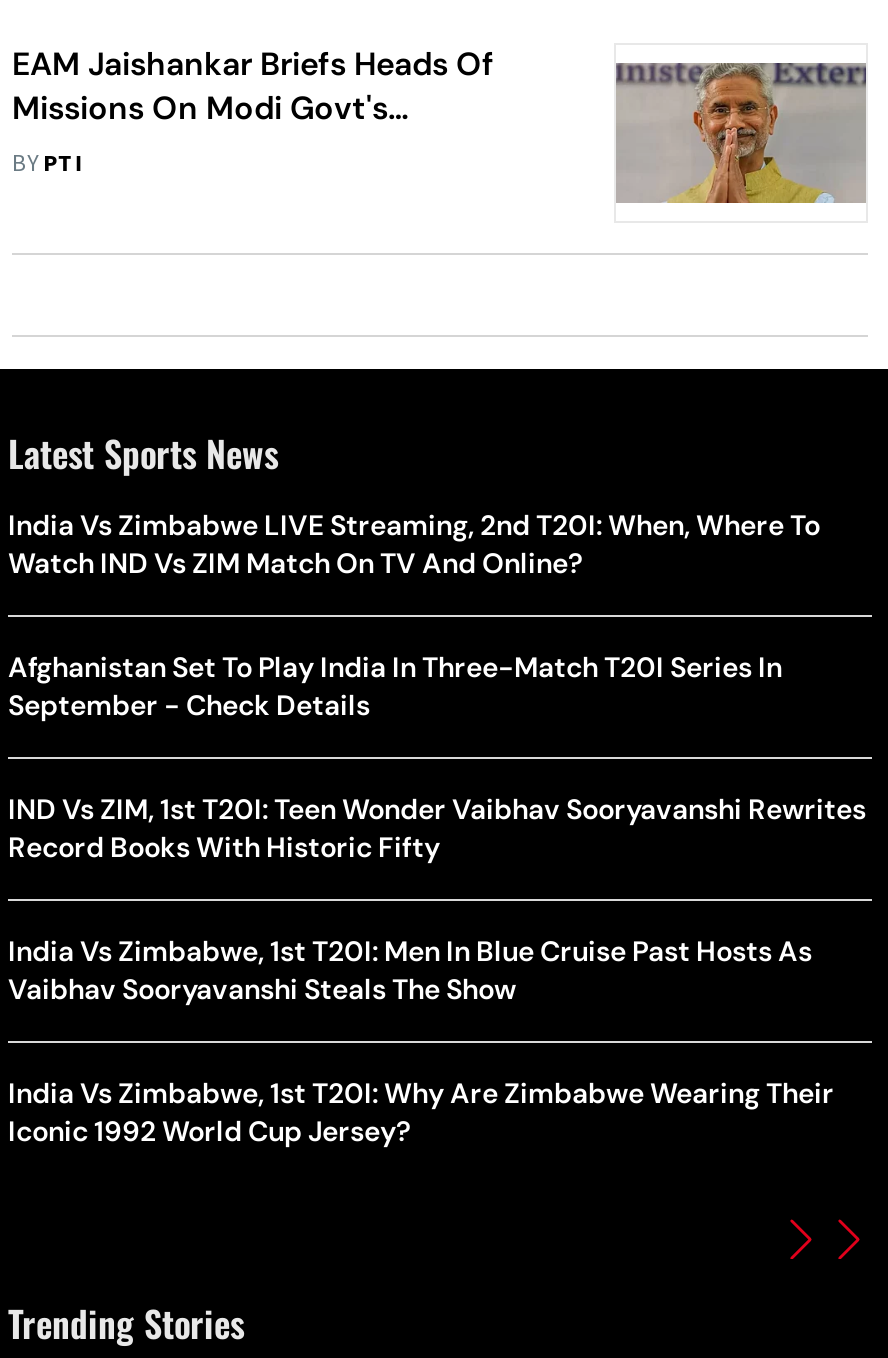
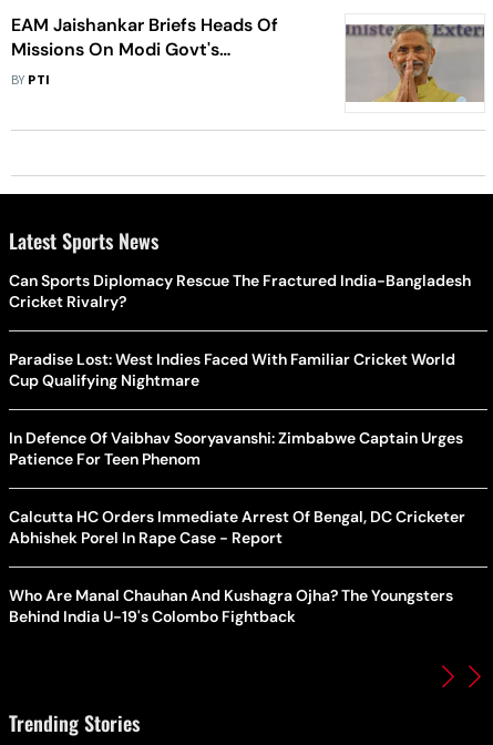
- India Vs Zimbabwe LIVE Streaming, 2nd T20I: When, Where To
- Watch IND Vs ZIM Match On TV And Online?
+ Can Sports Diplomacy Rescue The Fractured India-Bangladesh
+ Cricket Rivalry?

- Afghanistan Set To Play India In Three-Match T20I Series In
- September - Check Details
+ Paradise Lost: West Indies Faced With Familiar Cricket World
+ Cup Qualifying Nightmare

- IND Vs ZIM, 1st T20I: Teen Wonder Vaibhav Sooryavanshi Rewrites
- Record Books With Historic Fifty
+ In Defence Of Vaibhav Sooryavanshi: Zimbabwe Captain Urges
+ Patience For Teen Phenom

- India Vs Zimbabwe, 1st T20I: Men In Blue Cruise Past Hosts As
- Vaibhav Sooryavanshi Steals The Show
+ Calcutta HC Orders Immediate Arrest Of Bengal, DC Cricketer
+ Abhishek Porel In Rape Case - Report

- India Vs Zimbabwe, 1st T20I: Why Are Zimbabwe Wearing Their
- Iconic 1992 World Cup Jersey?
+ Who Are Manal Chauhan And Kushagra Ojha? The Youngsters
+ Behind India U-19's Colombo Fightback
